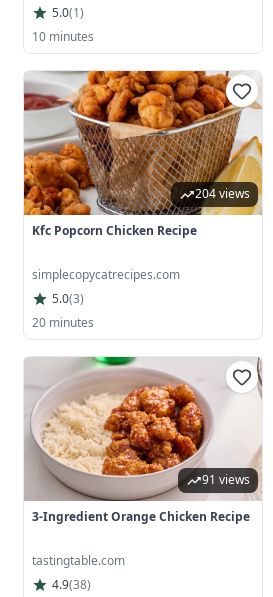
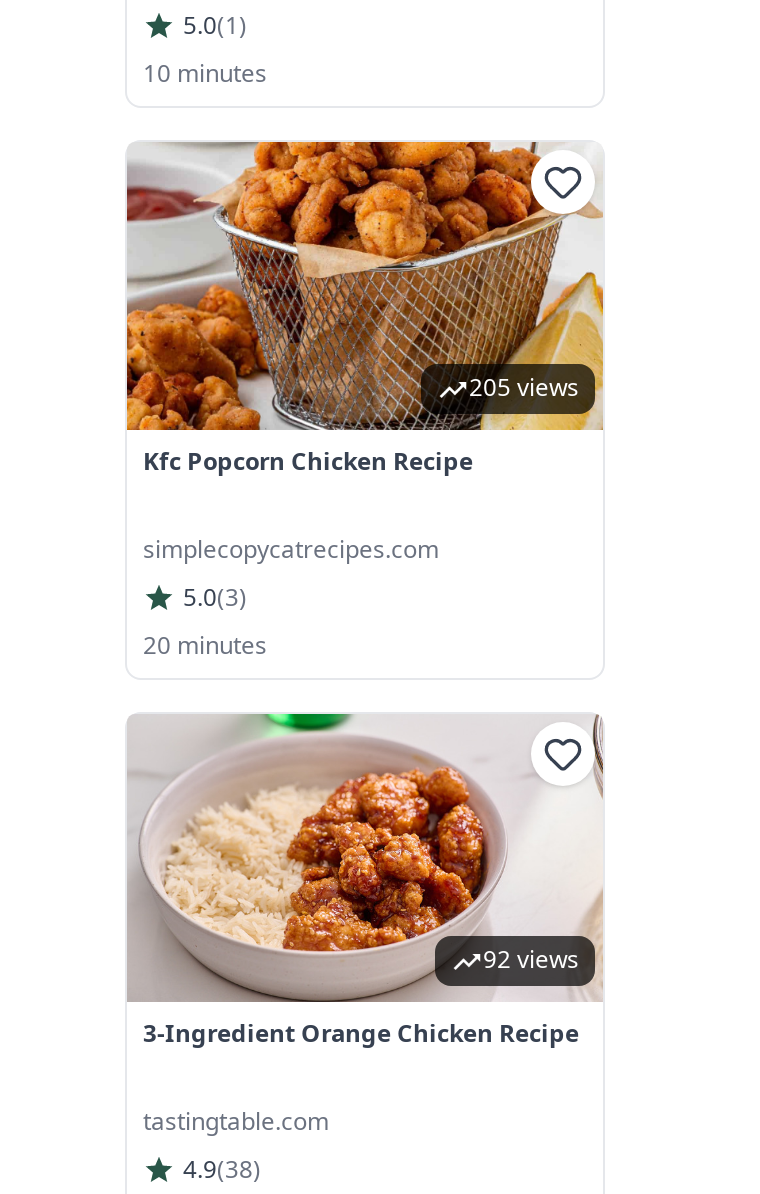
- 204 views
+ 205 views

- 91 views
+ 92 views
